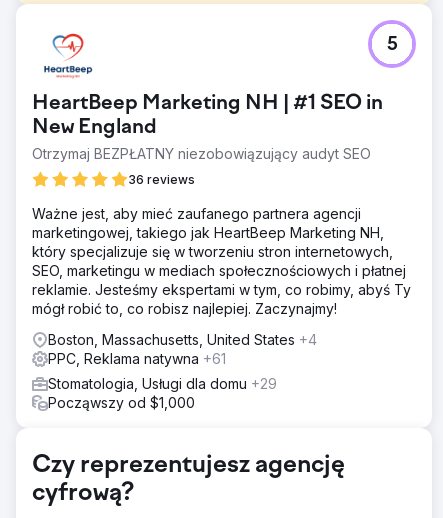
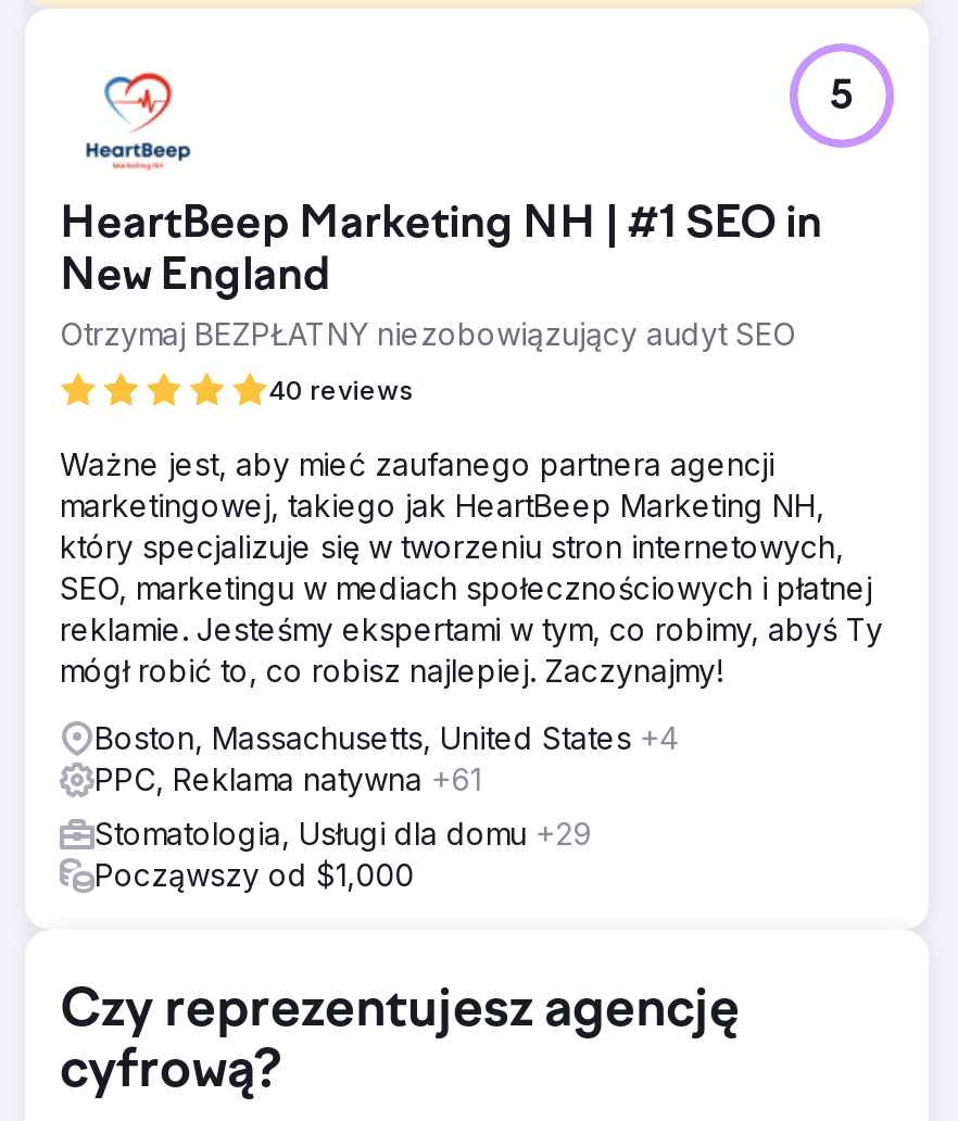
- 36 reviews
+ 40 reviews
